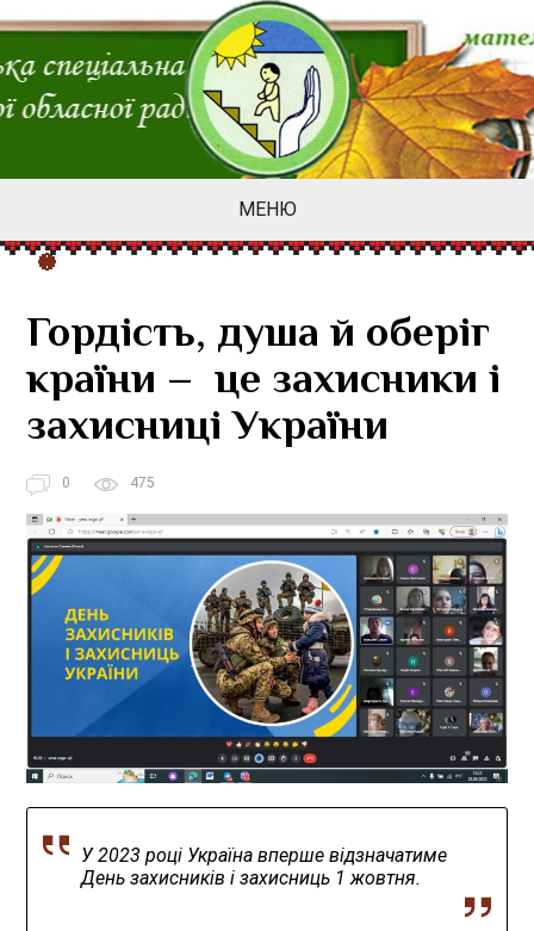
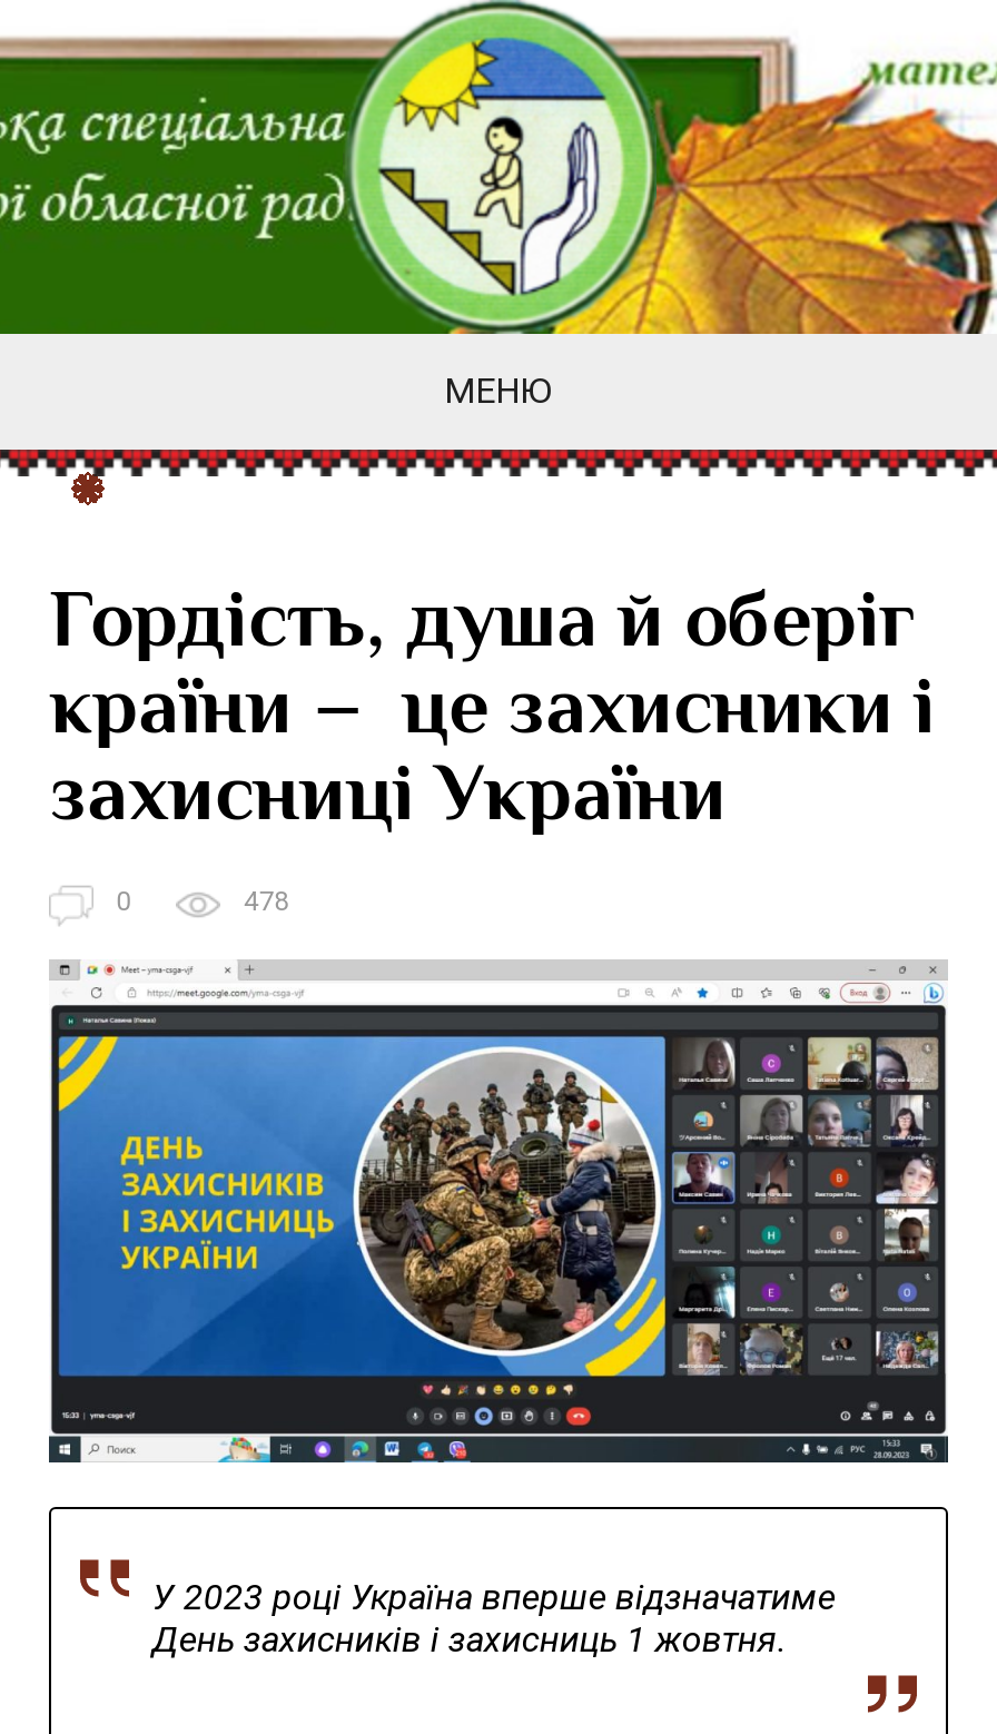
- 475
+ 478
